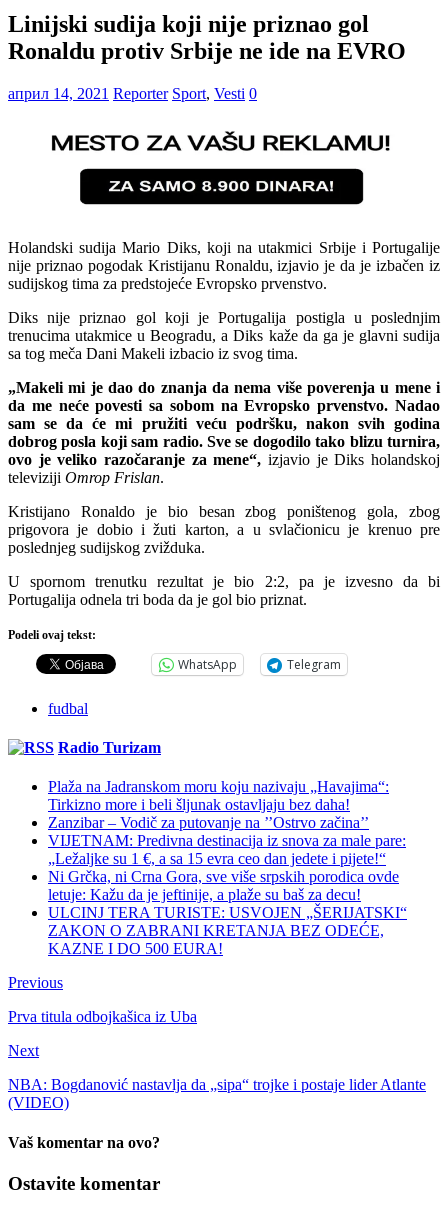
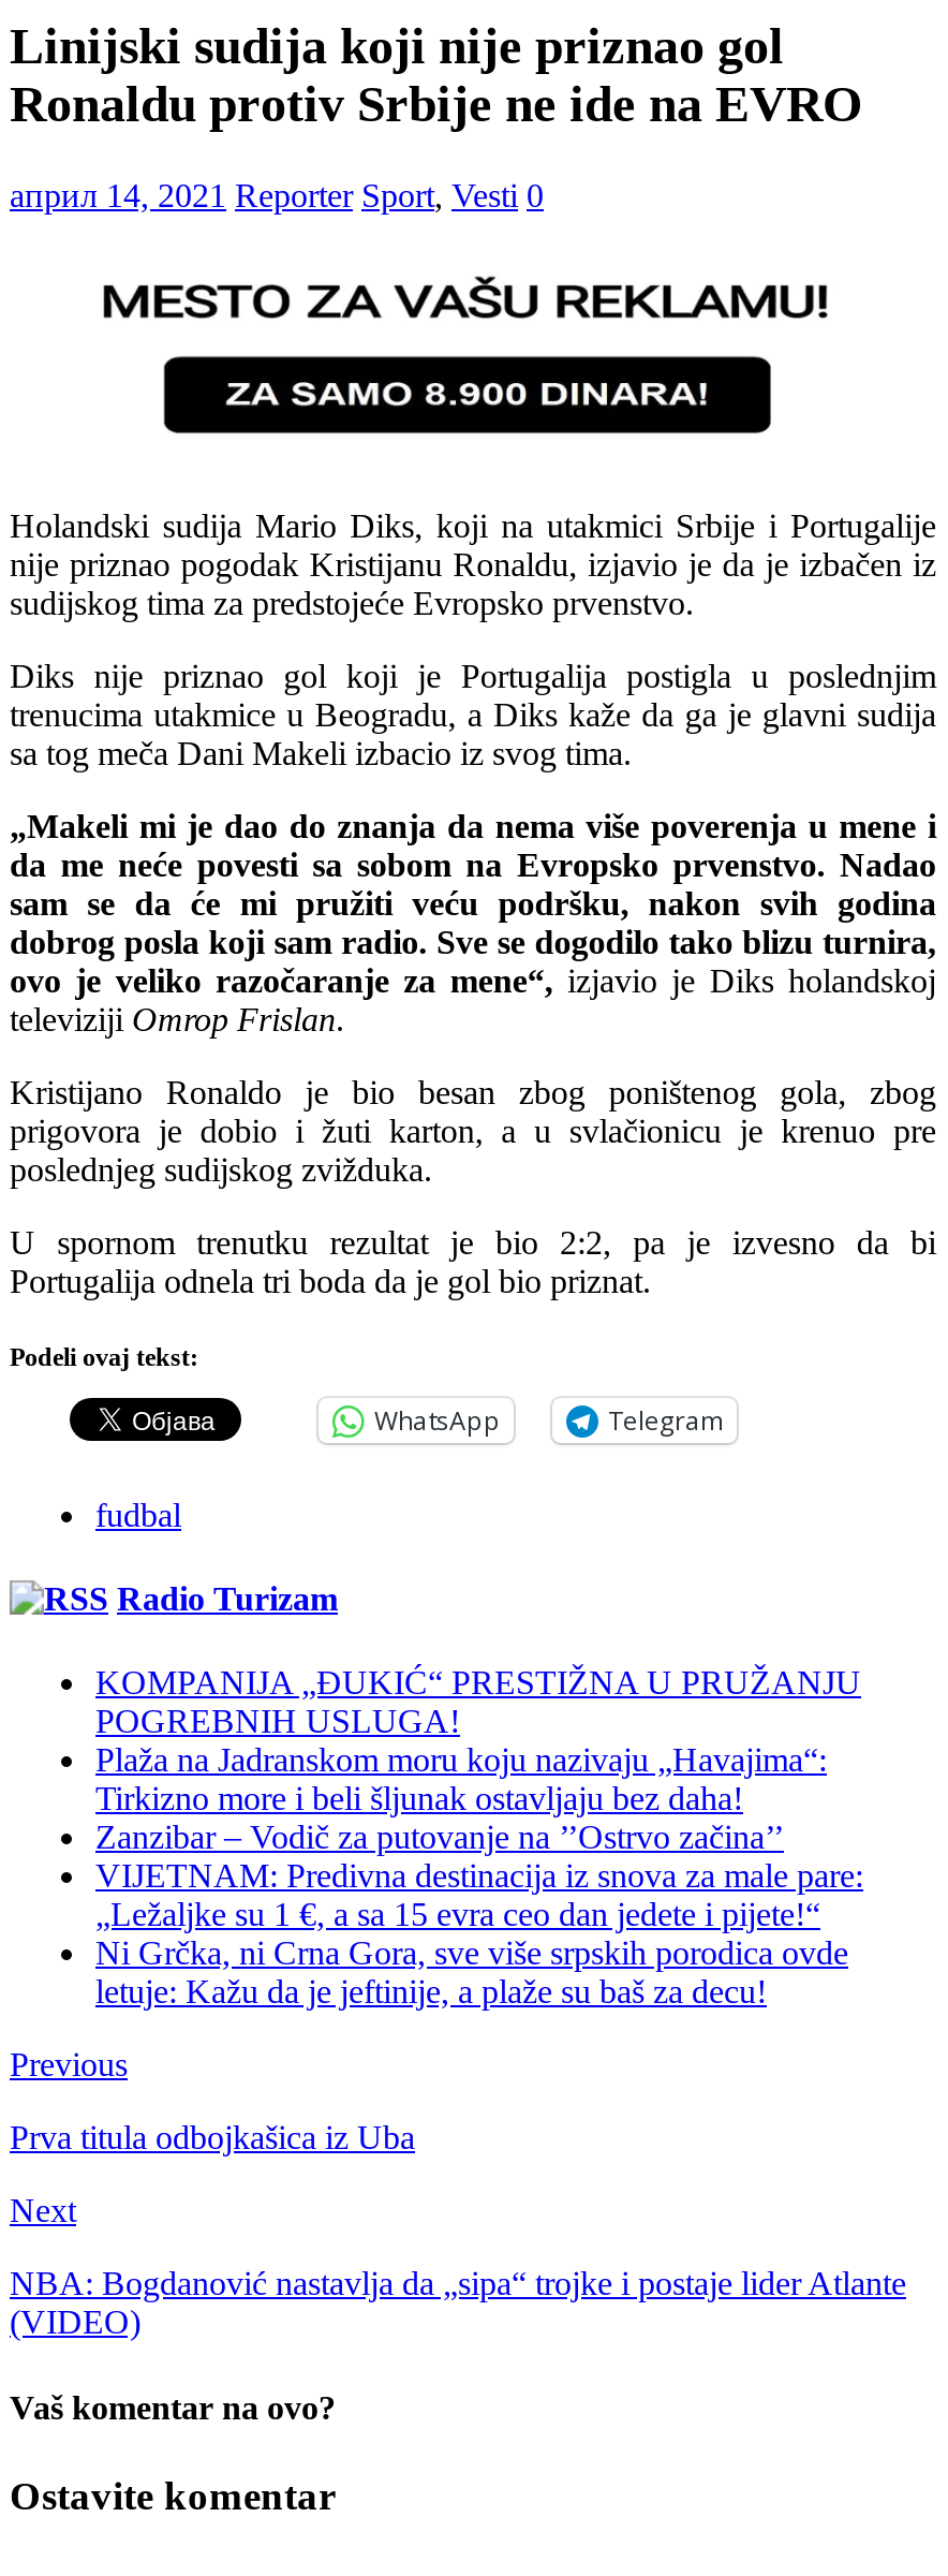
+ KOMPANIJA „ĐUKIĆ“ PRESTIŽNA U PRUŽANJU
+ POGREBNIH USLUGA!

moved down: Plaža na Jadranskom moru koju nazivaju „Havajima“: | Tirkizno more i beli šljunak ostavljaju bez daha! | Zanzibar – Vodič za putovanje na ’’Ostrvo začina’’ | VIJETNAM: Predivna destinacija iz snova za male pare: | „Ležaljke su 1 €, a sa 15 evra ceo dan jedete i pijete!“ | Ni Grčka, ni Crna Gora, sve više srpskih porodica ovde | letuje: Kažu da je jeftinije, a plaže su baš za decu!

- ULCINJ TERA TURISTE: USVOJEN „ŠERIJATSKI“
- ZAKON O ZABRANI KRETANJA BEZ ODEĆE,
- KAZNE I DO 500 EURA!
